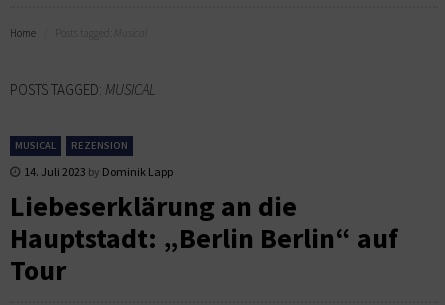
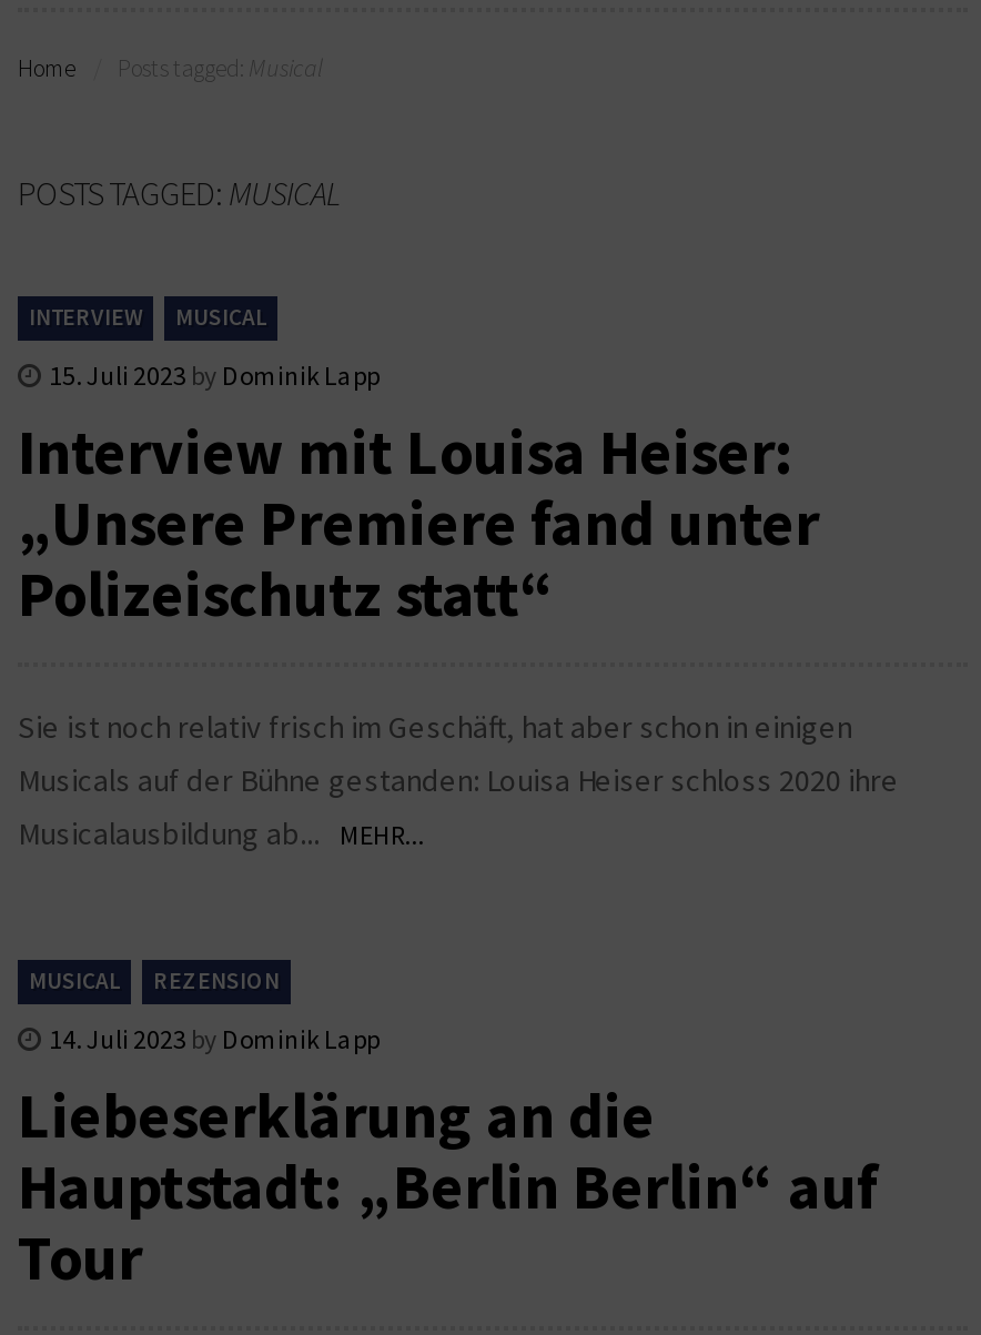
+ INTERVIEW
+ MUSICAL
+ 15. Juli 2023 by Dominik Lapp
+ Interview mit Louisa Heiser:
+ „Unsere Premiere fand unter
+ Polizeischutz statt“
+ Sie ist noch relativ frisch im Geschäft, hat aber schon in einigen
+ Musicals auf der Bühne gestanden: Louisa Heiser schloss 2020 ihre
+ Musicalausbildung ab... MEHR...
